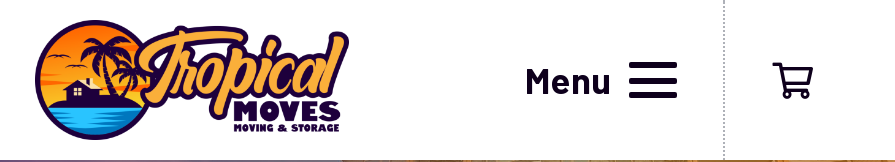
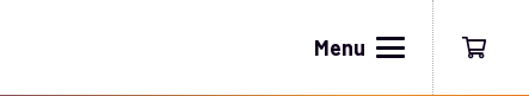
- [image]
